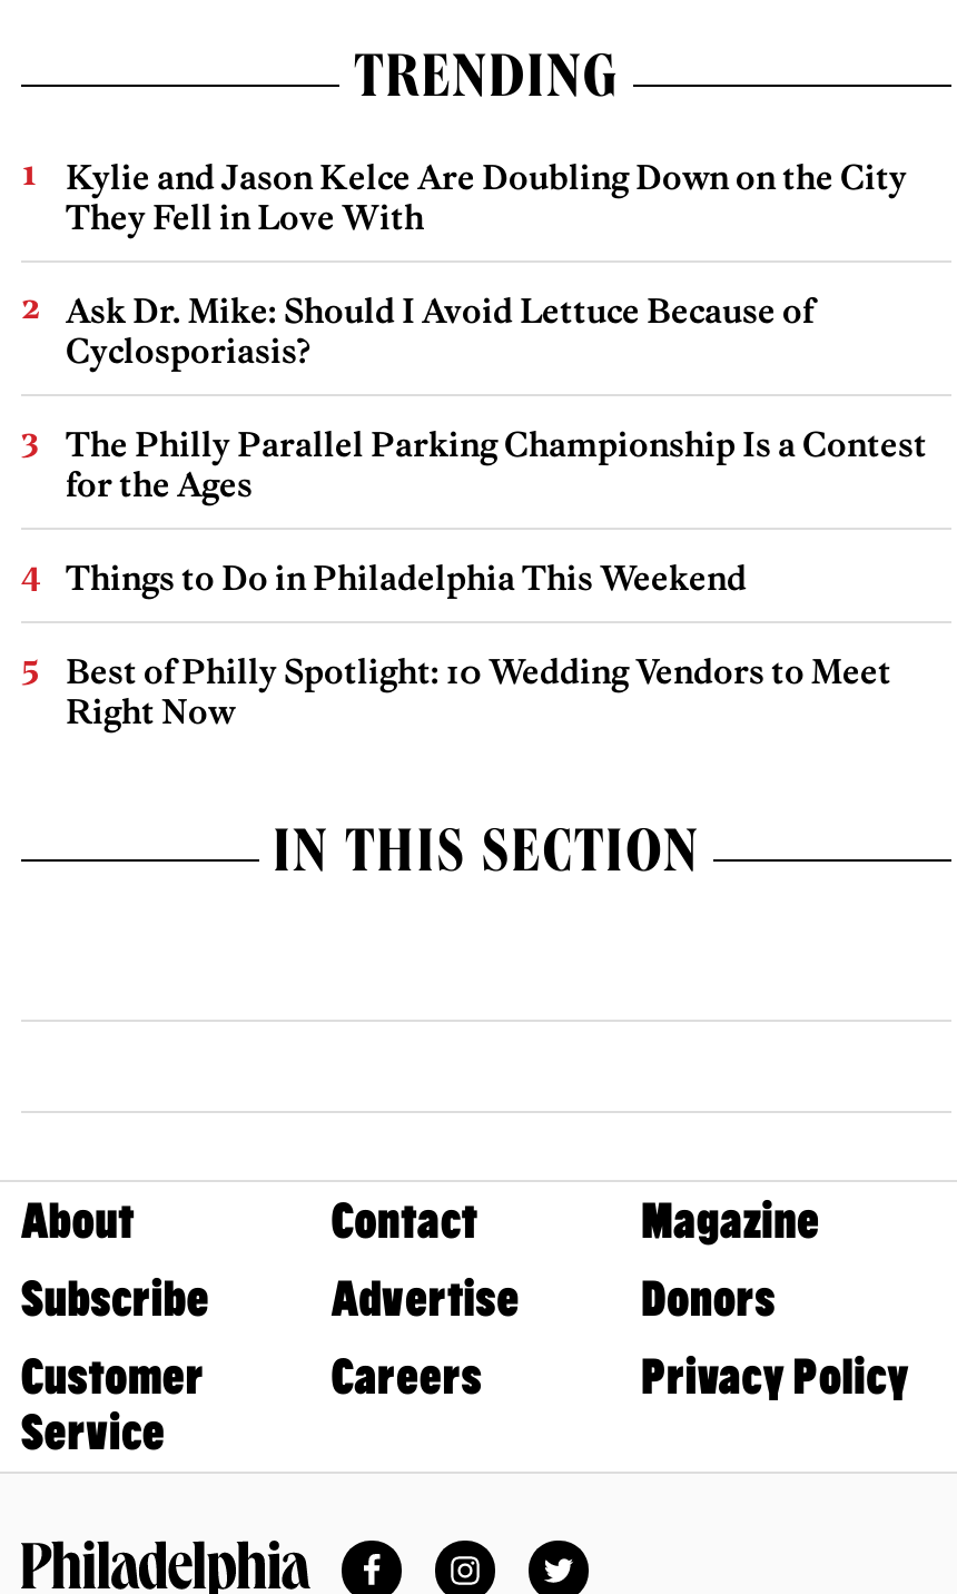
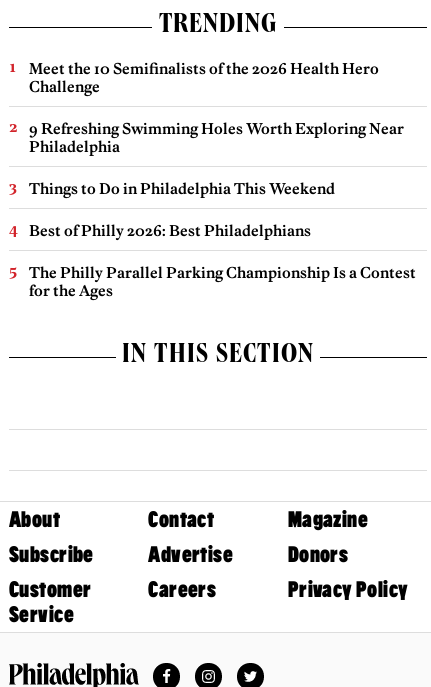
- Kylie and Jason Kelce Are Doubling Down on the City
- They Fell in Love With
- Ask Dr. Mike: Should I Avoid Lettuce Because of
- Cyclosporiasis?
+ Meet the 10 Semifinalists of the 2026 Health Hero
+ Challenge
+ 9 Refreshing Swimming Holes Worth Exploring Near
+ Philadelphia
+ Best of Philly 2026: Best Philadelphians

moved down: The Philly Parallel Parking Championship Is a Contest | for the Ages

moved up: Things to Do in Philadelphia This Weekend

- Best of Philly Spotlight: 10 Wedding Vendors to Meet
- Right Now
